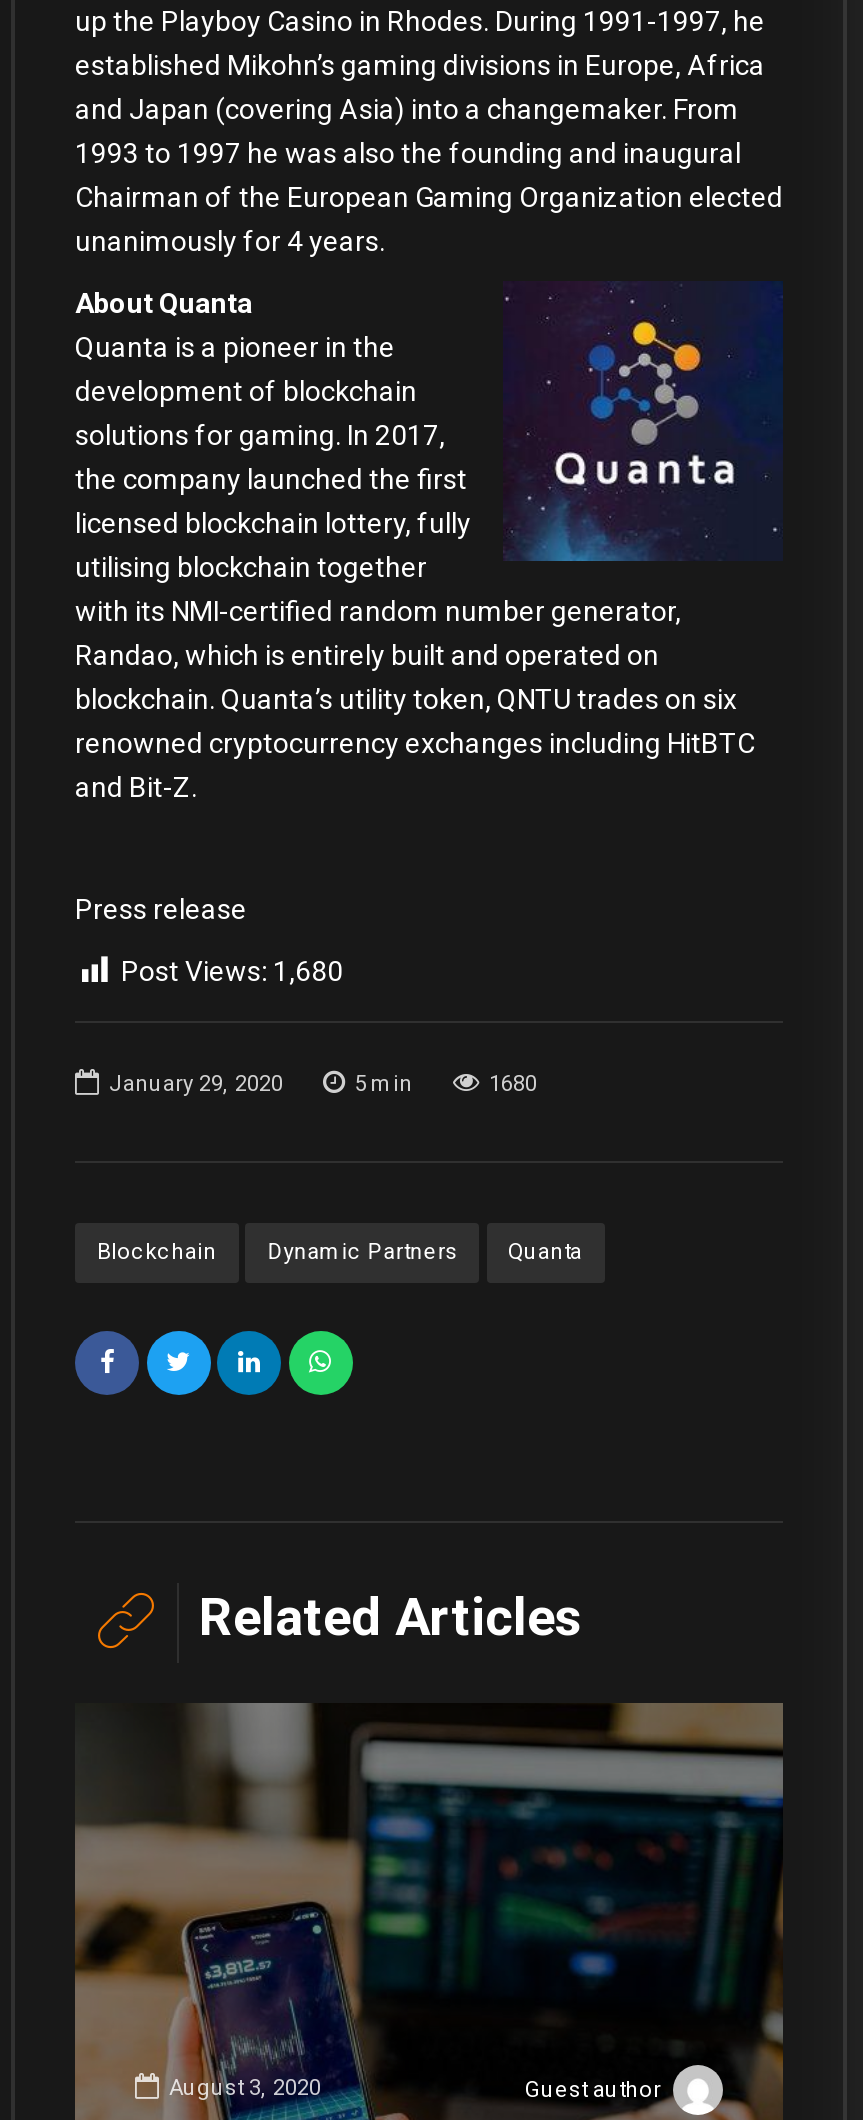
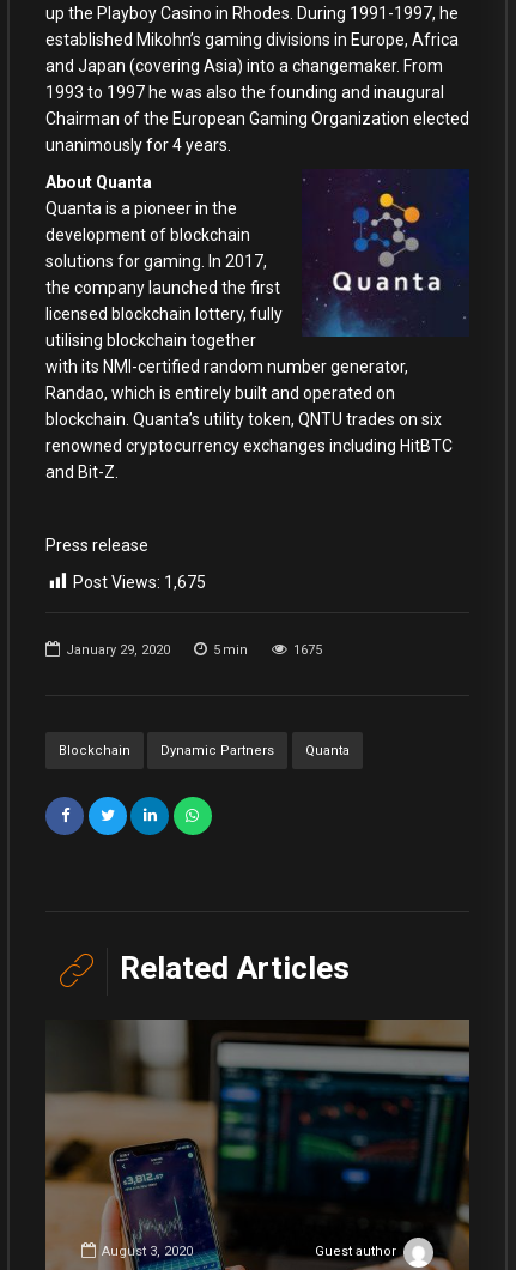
- Post Views: 1,680
+ Post Views: 1,675

- 1680
+ 1675
